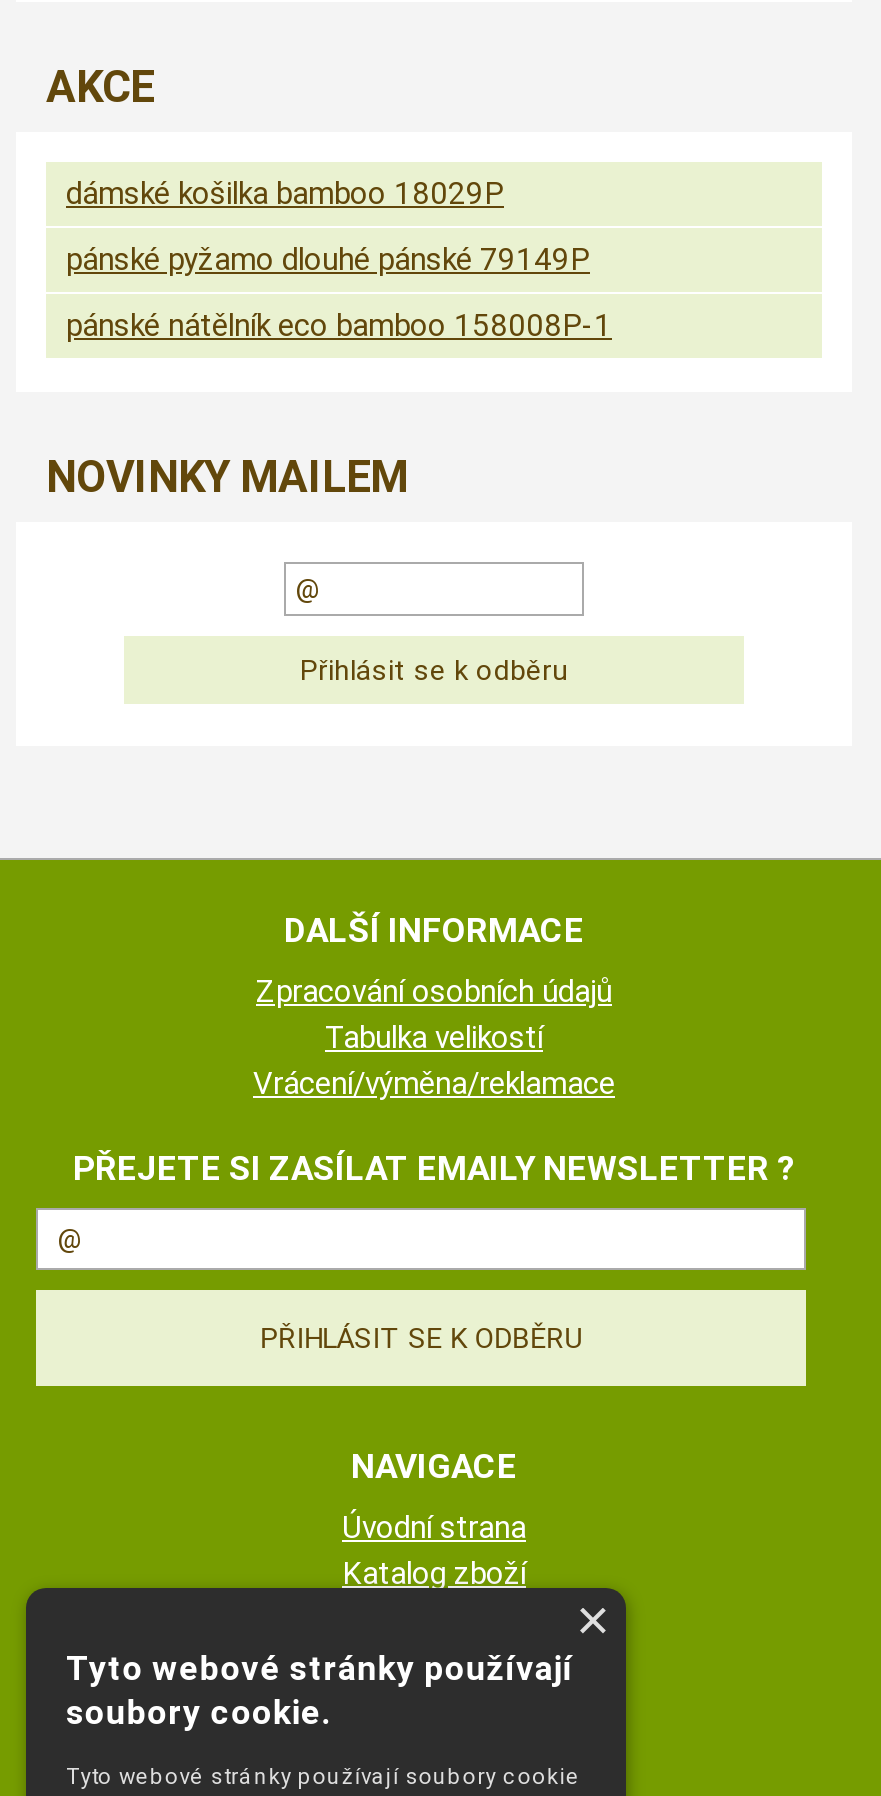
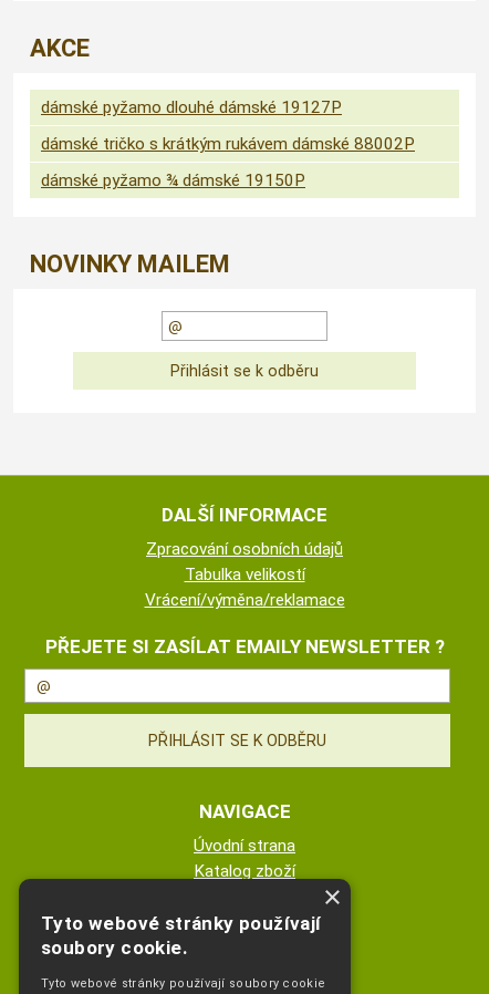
- dámské košilka bamboo 18029P
+ dámské pyžamo dlouhé dámské 19127P

- pánské pyžamo dlouhé pánské 79149P
+ dámské tričko s krátkým rukávem dámské 88002P

- pánské nátělník eco bamboo 158008P-1
+ dámské pyžamo ¾ dámské 19150P
